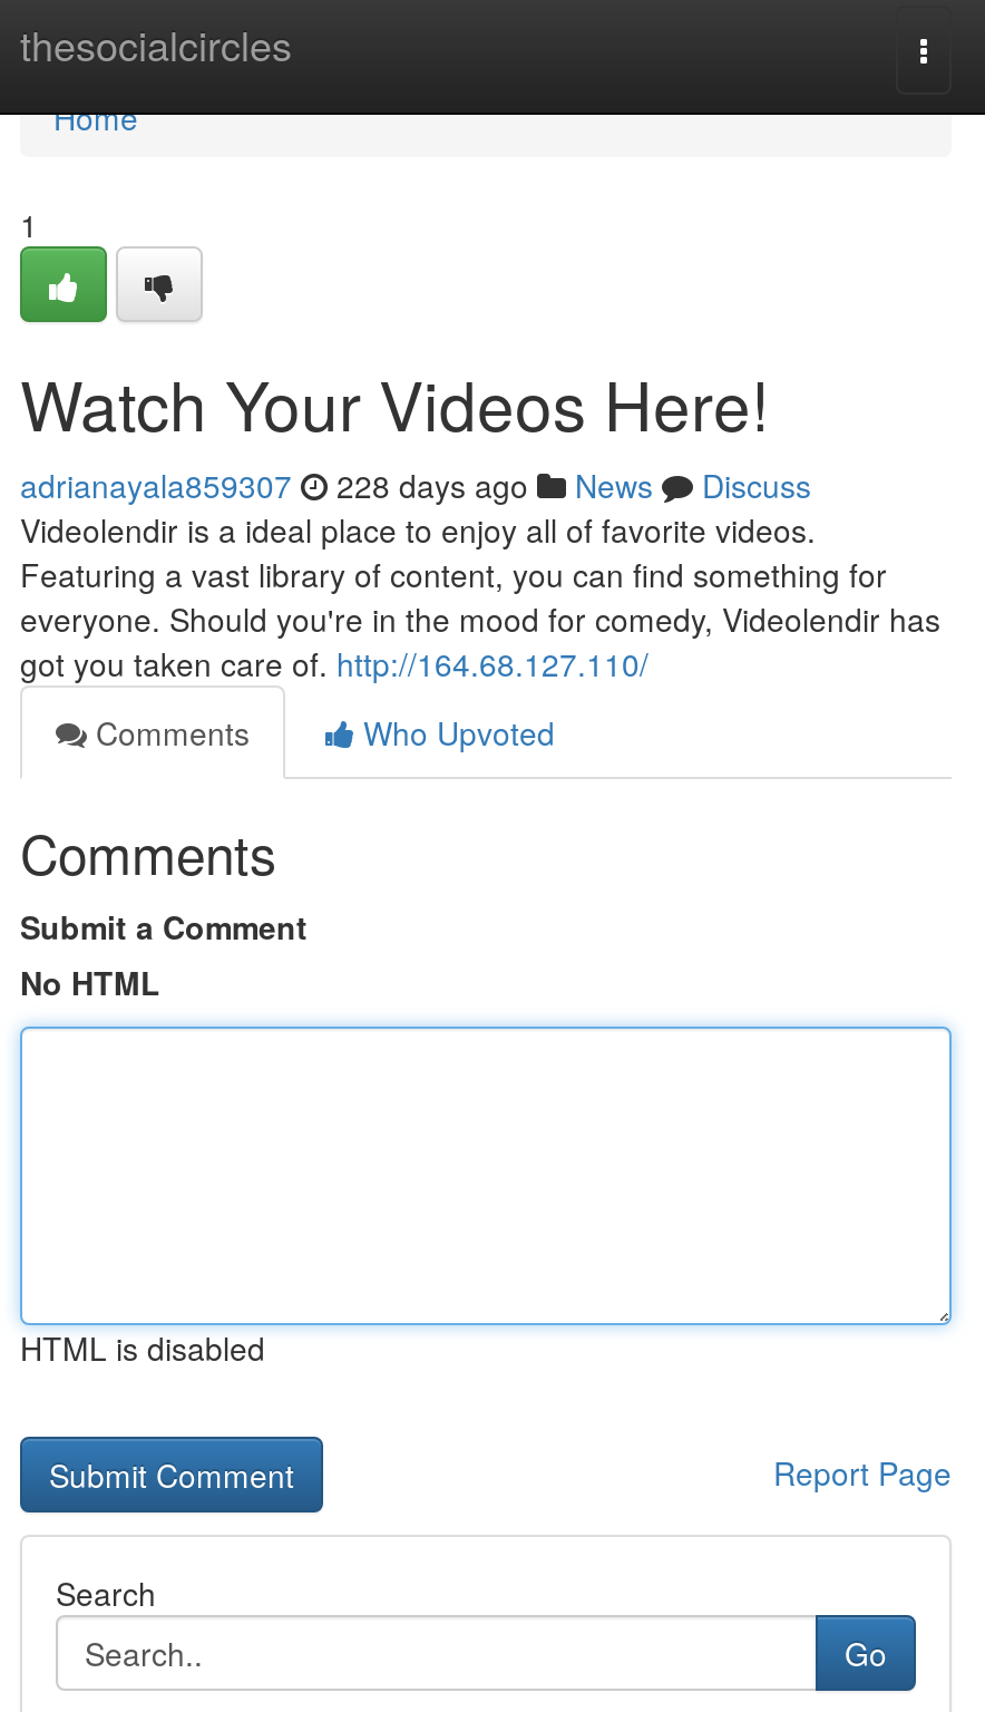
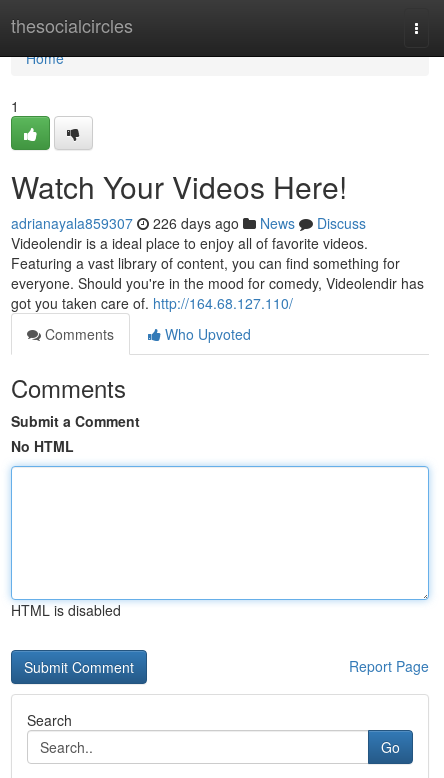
- adrianayala859307 228 days ago News Discuss
+ adrianayala859307 226 days ago News Discuss
